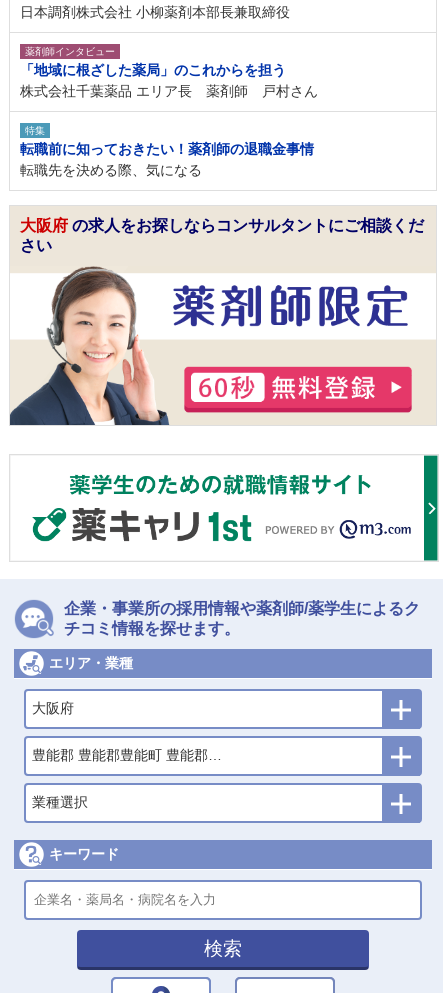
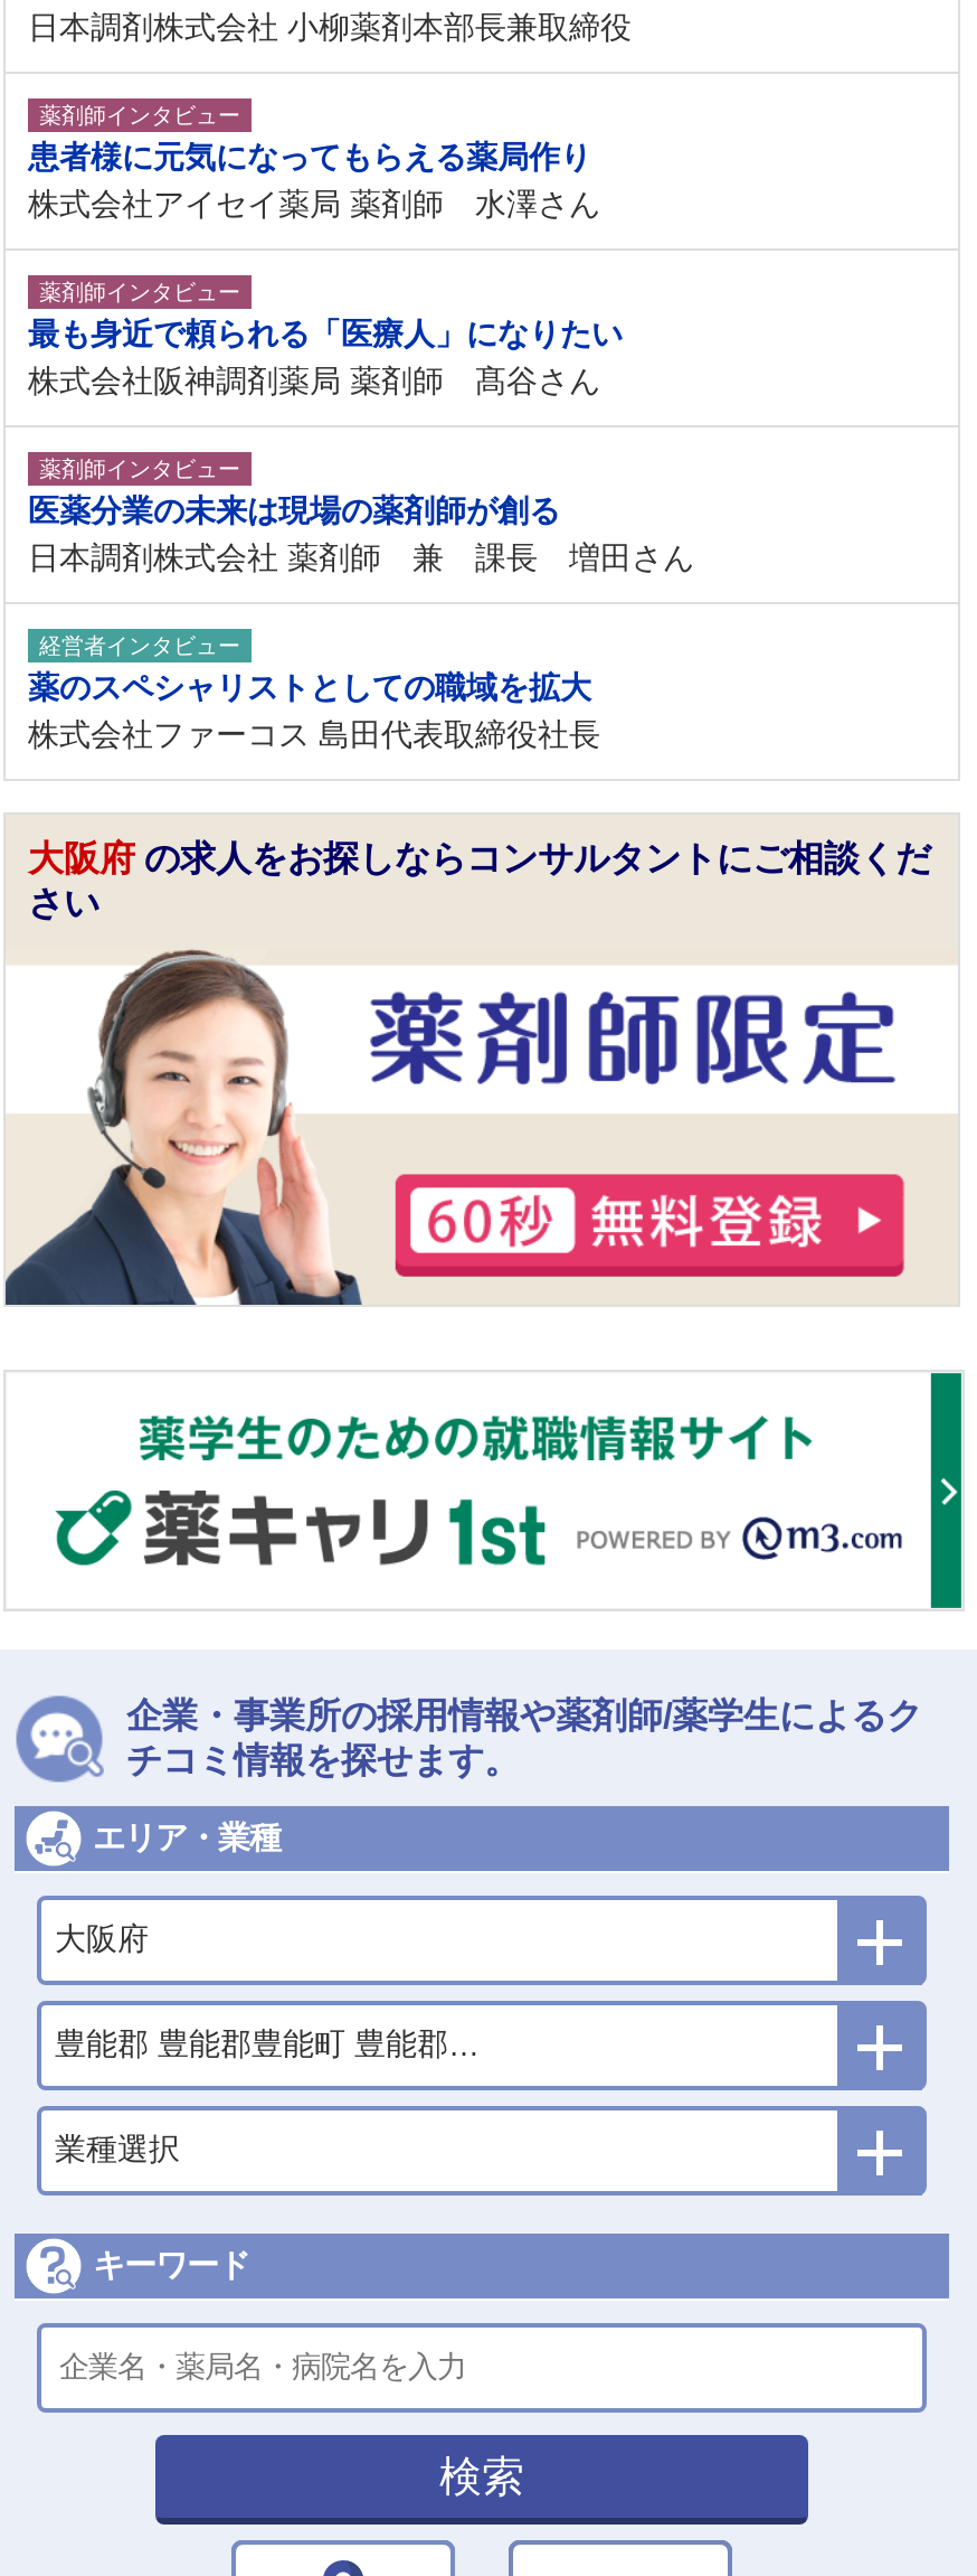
- 「地域に根ざした薬局」のこれからを担う
- 株式会社千葉薬品 エリア長 薬剤師 戸村さん
- 特集
- 転職前に知っておきたい！薬剤師の退職金事情
- 転職先を決める際、気になる
+ 患者様に元気になってもらえる薬局作り
+ 株式会社アイセイ薬局 薬剤師 水澤さん
+ 薬剤師インタビュー
+ 最も身近で頼られる「医療人」になりたい
+ 株式会社阪神調剤薬局 薬剤師 髙谷さん
+ 薬剤師インタビュー
+ 医薬分業の未来は現場の薬剤師が創る
+ 日本調剤株式会社 薬剤師 兼 課長 増田さん
+ 経営者インタビュー
+ 薬のスペシャリストとしての職域を拡大
+ 株式会社ファーコス 島田代表取締役社長
